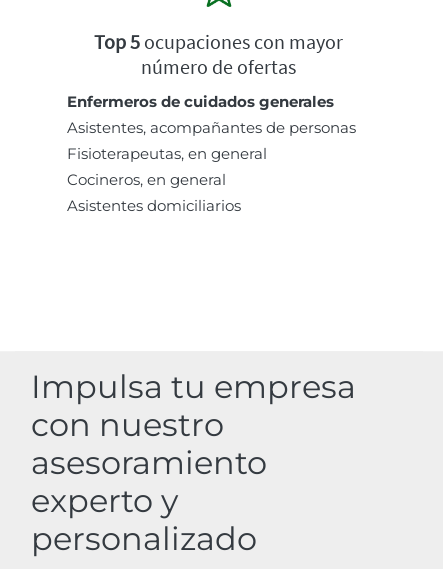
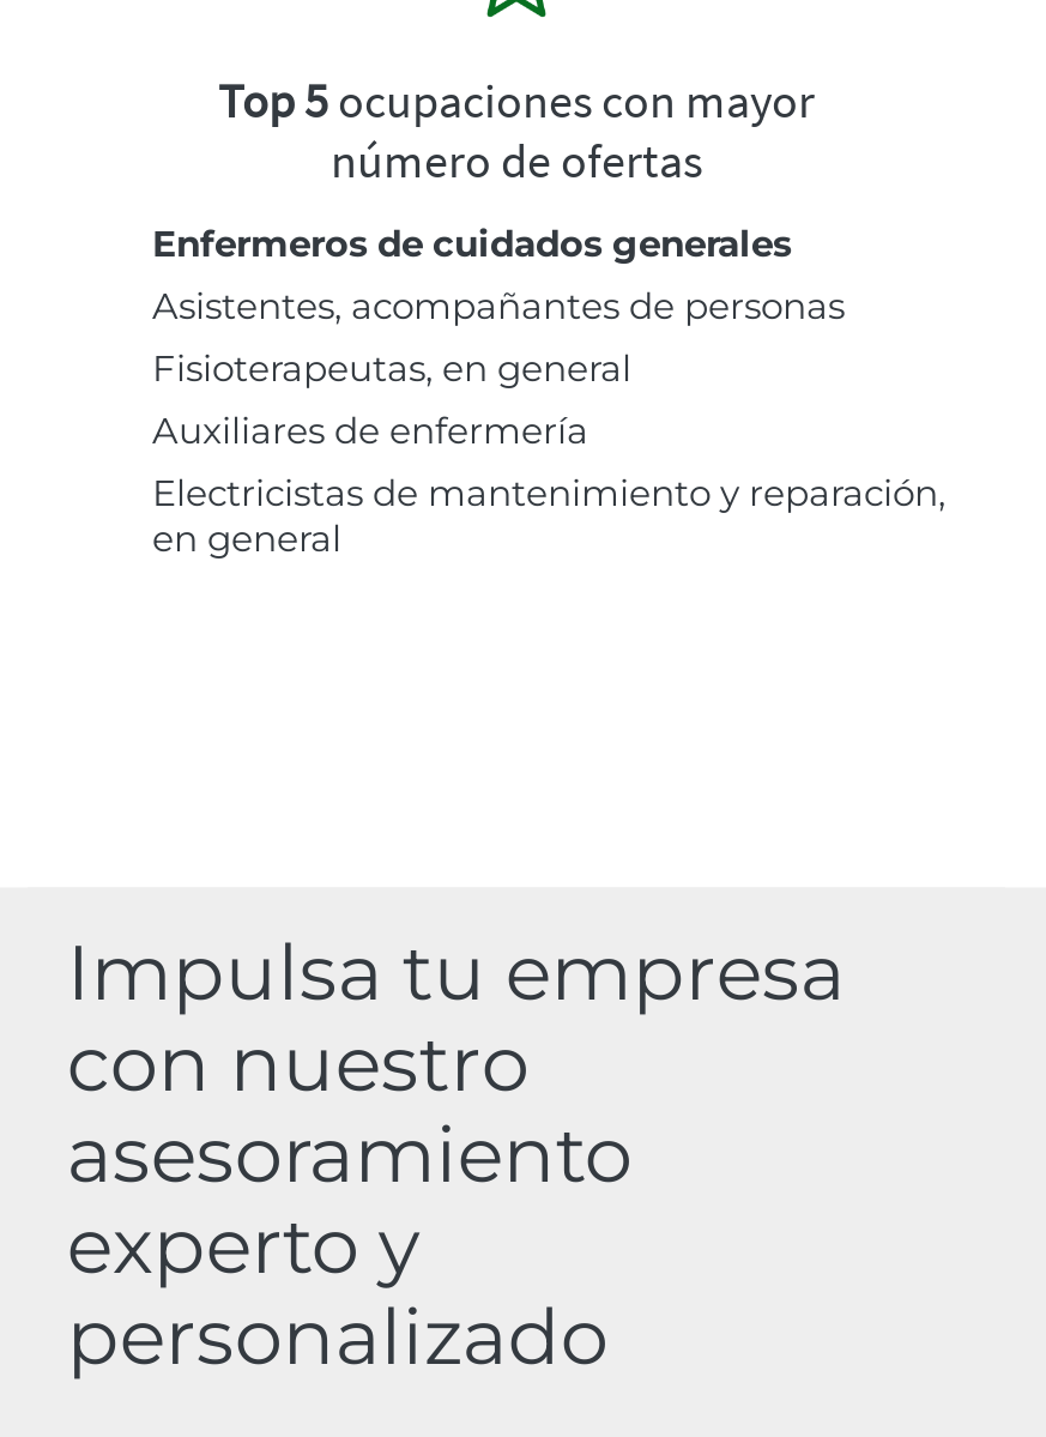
- Cocineros, en general
- Asistentes domiciliarios
+ Auxiliares de enfermería
+ Electricistas de mantenimiento y reparación,
+ en general
